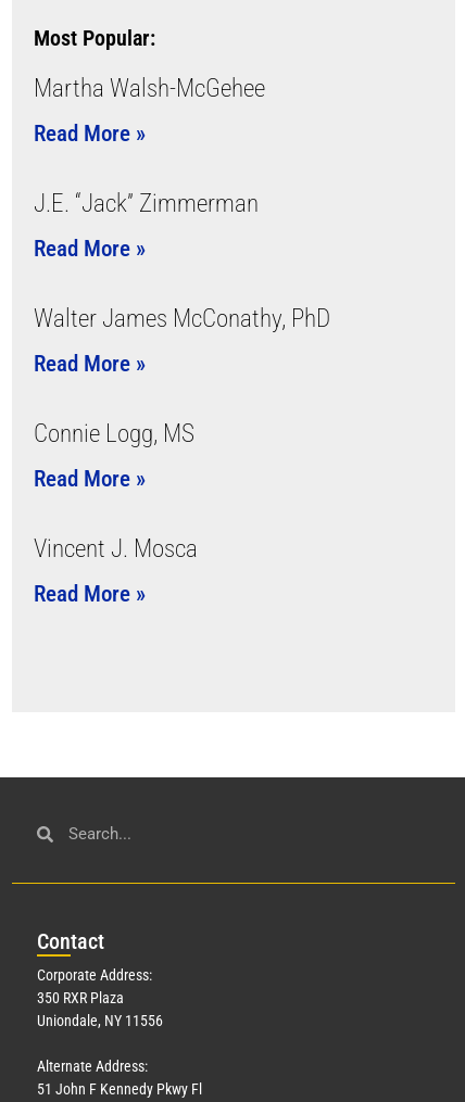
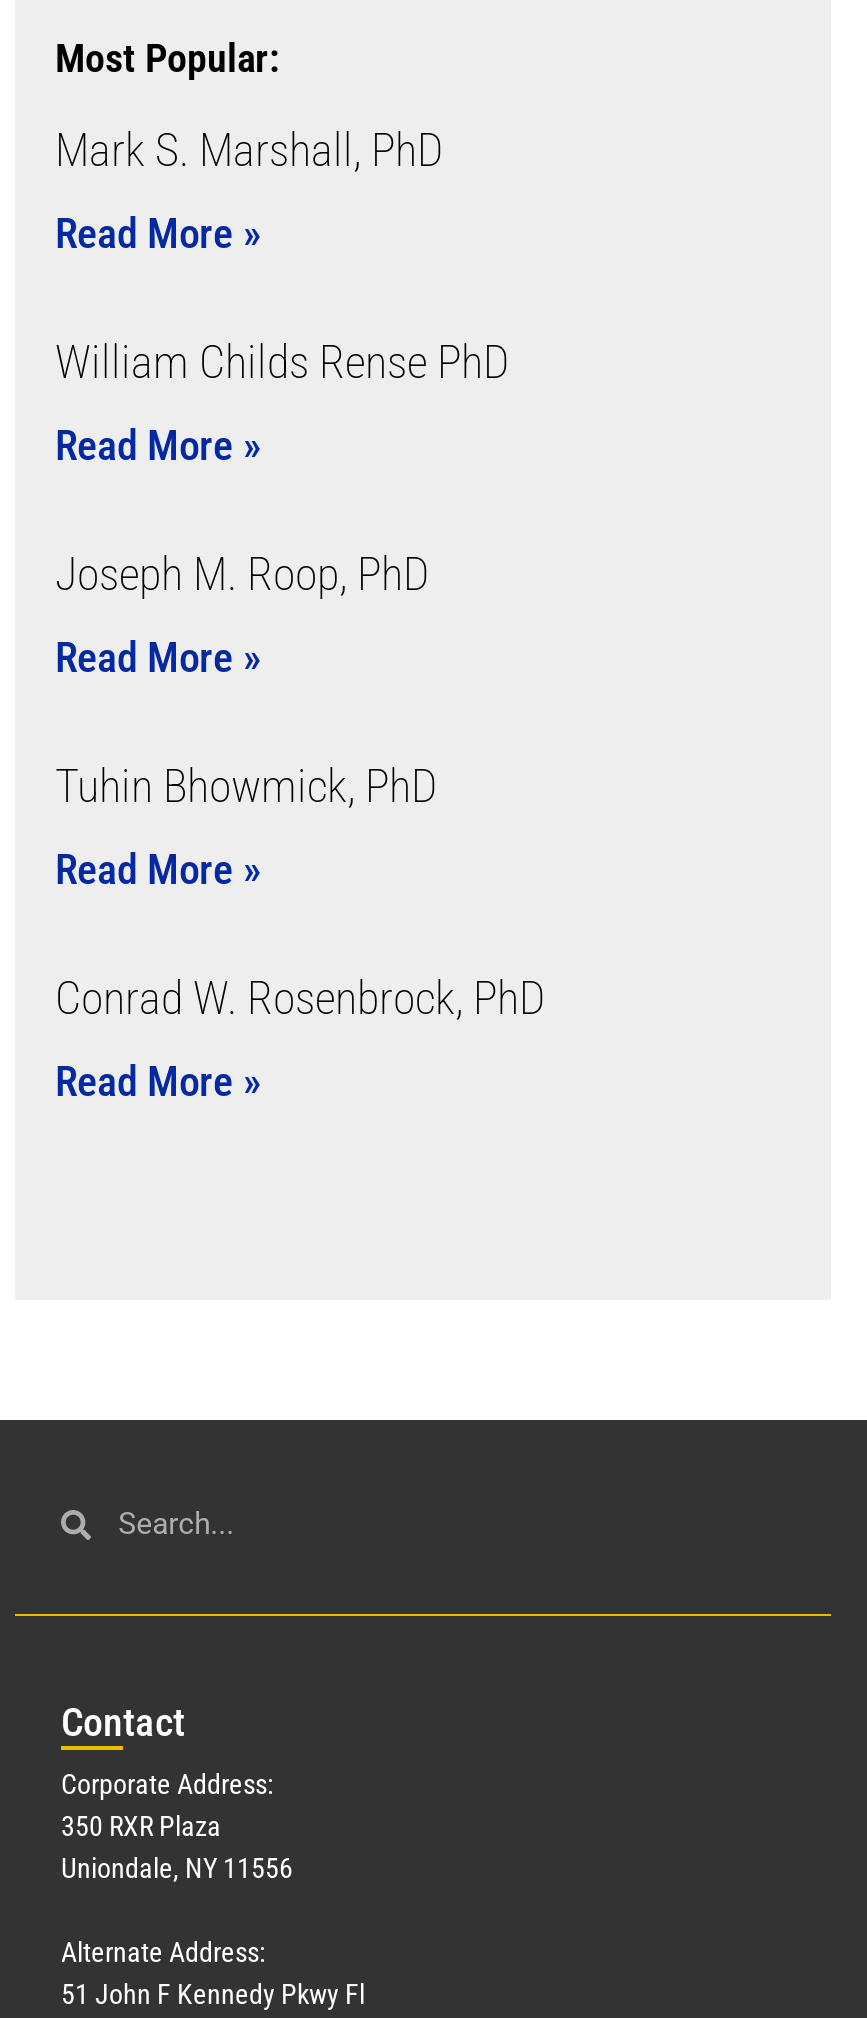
- Martha Walsh-McGehee
+ Mark S. Marshall, PhD

- J.E. “Jack” Zimmerman
+ William Childs Rense PhD

- Walter James McConathy, PhD
+ Joseph M. Roop, PhD

- Connie Logg, MS
+ Tuhin Bhowmick, PhD

- Vincent J. Mosca
+ Conrad W. Rosenbrock, PhD
